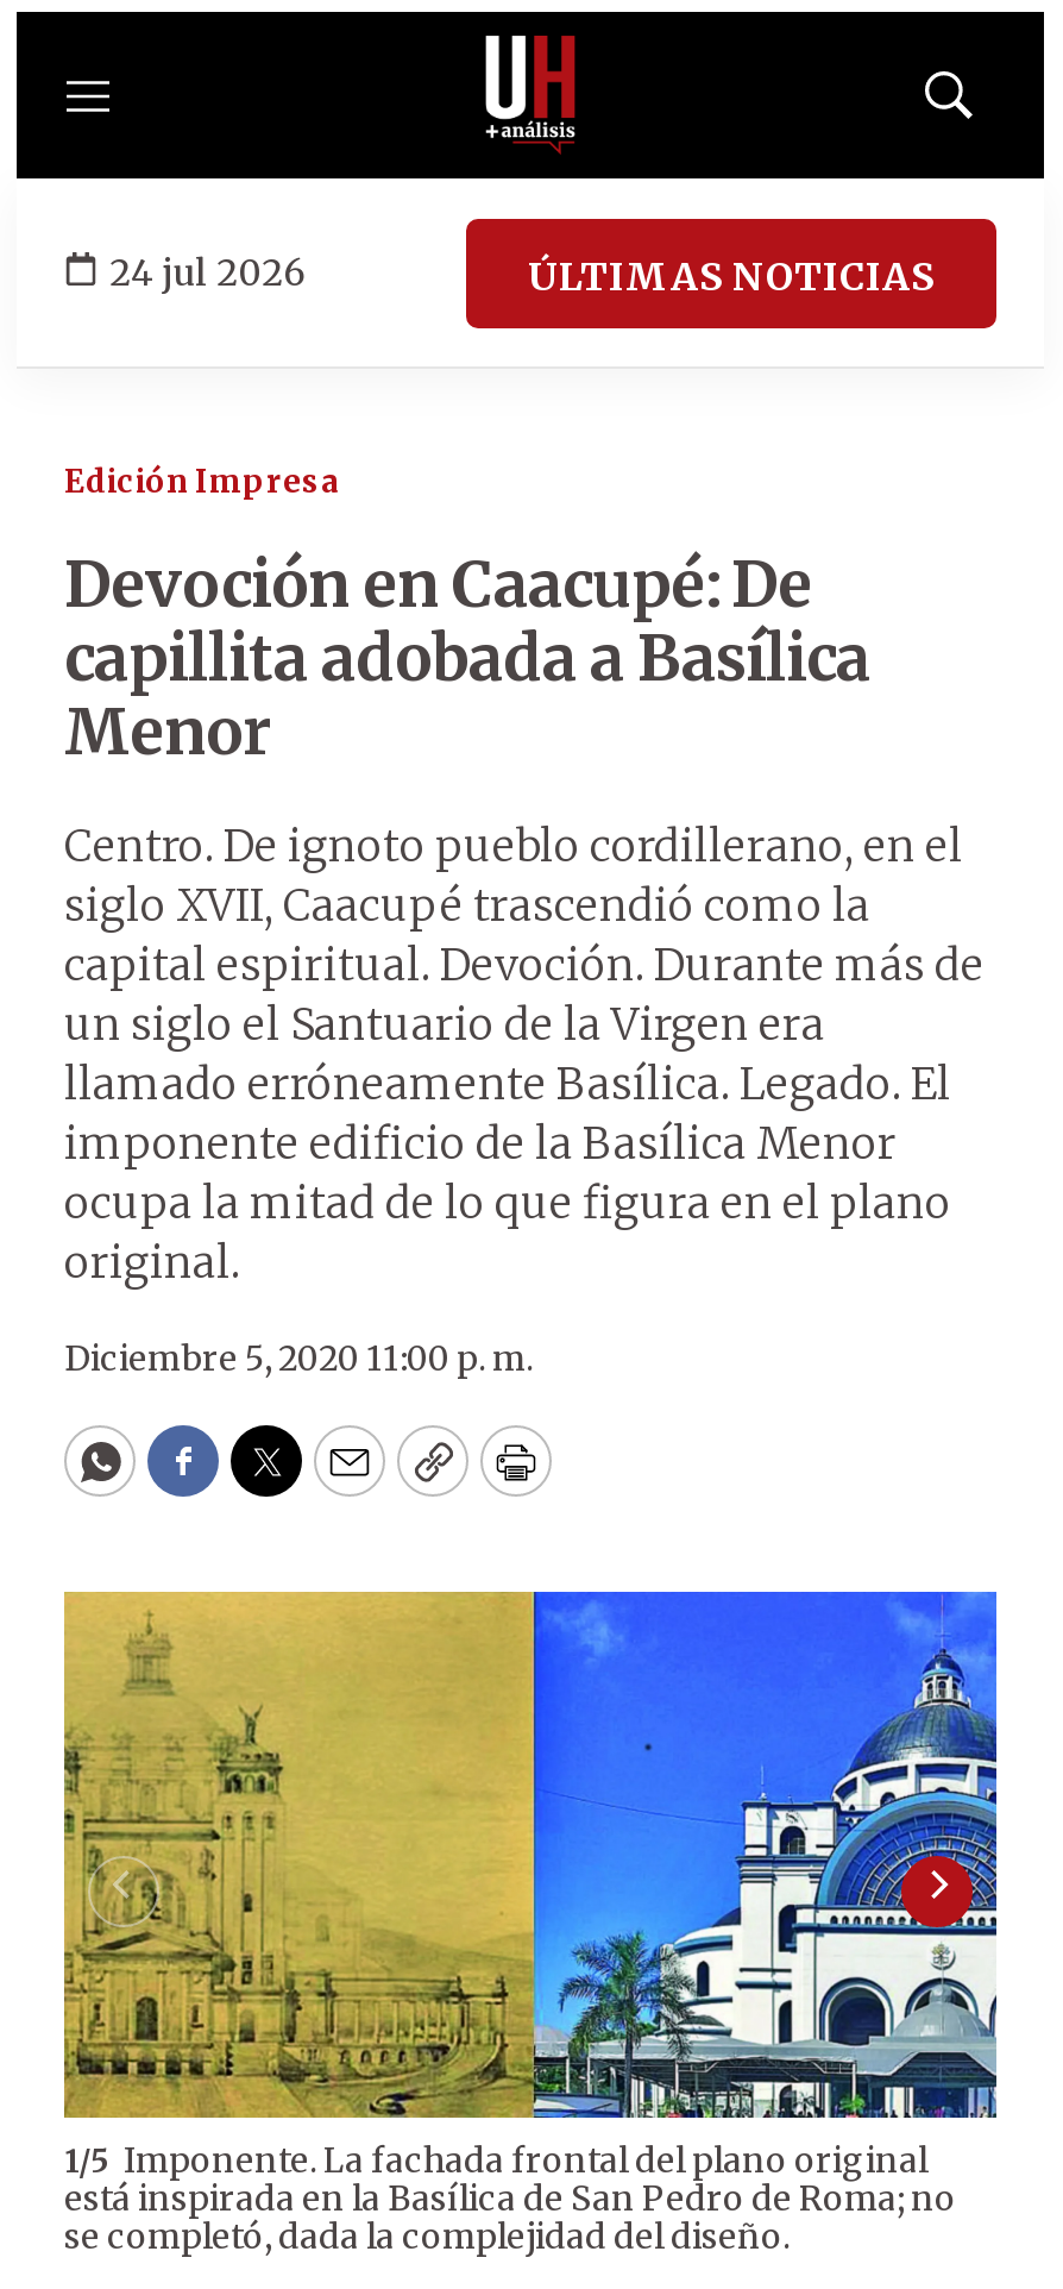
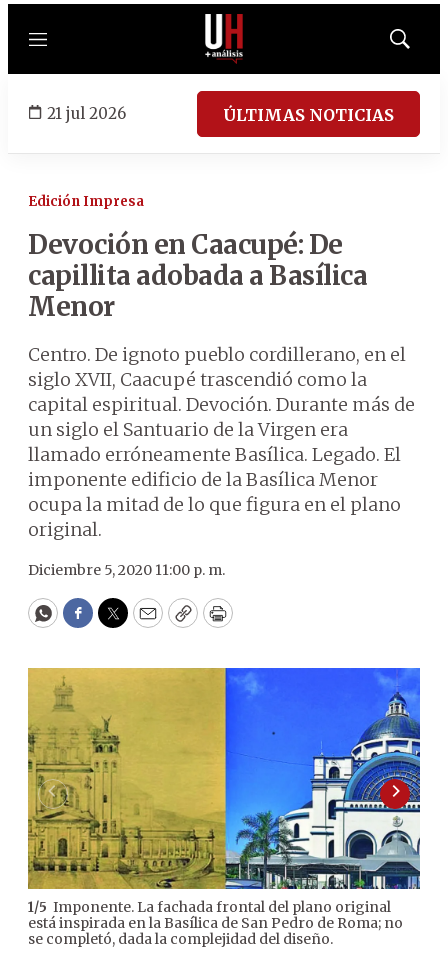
- 24 jul 2026
+ 21 jul 2026
